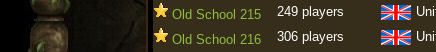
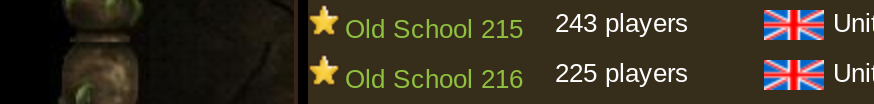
- Old School 215 249 players
+ Old School 215 243 players

- Old School 216 306 players
+ Old School 216 225 players
